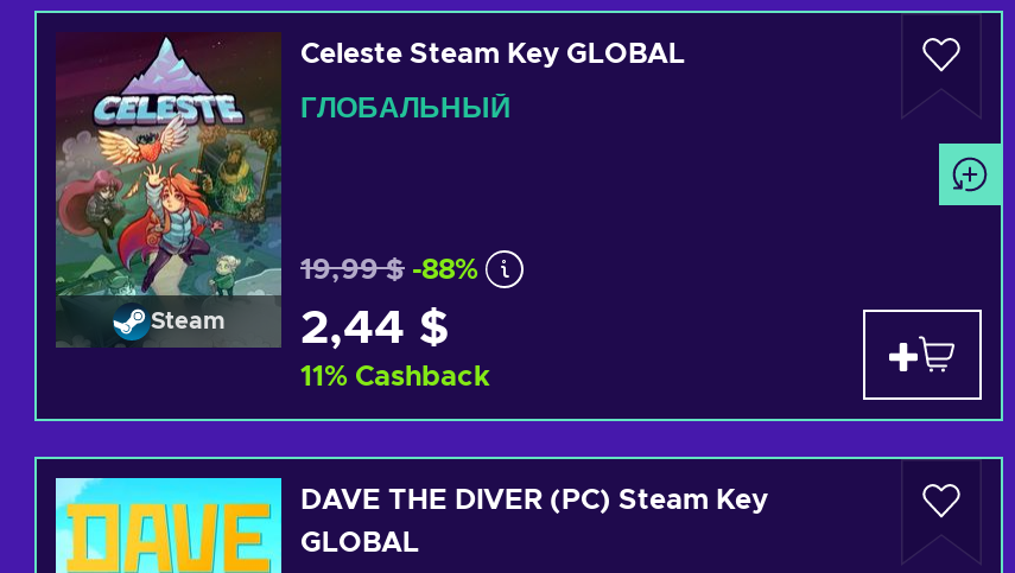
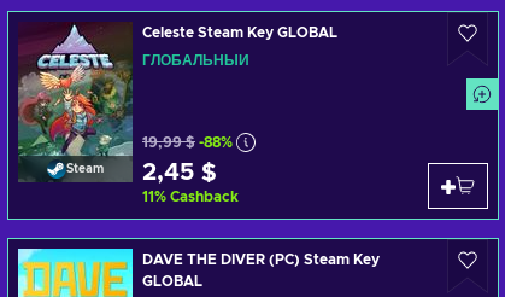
- 2,44 $
+ 2,45 $
